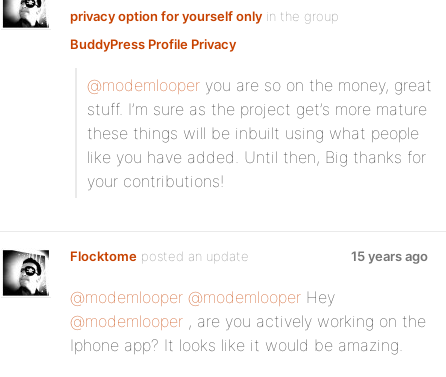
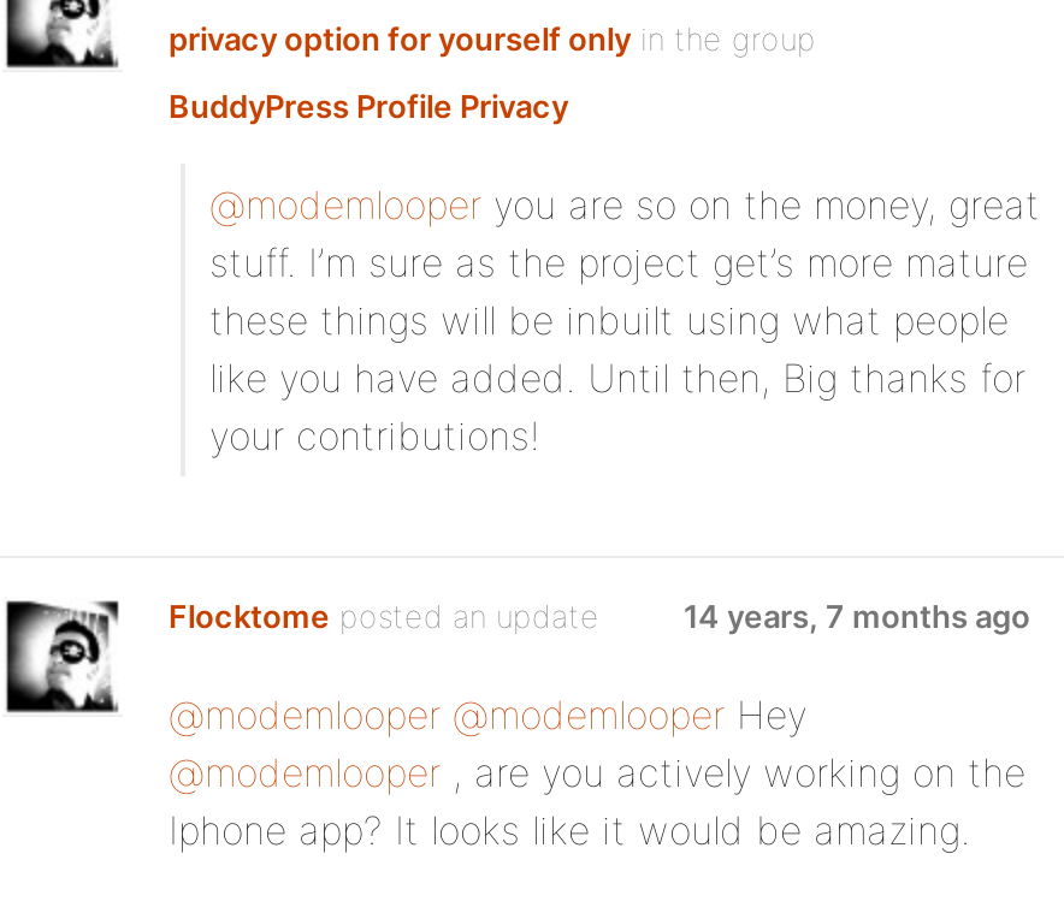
- 15 years ago
+ 14 years, 7 months ago
